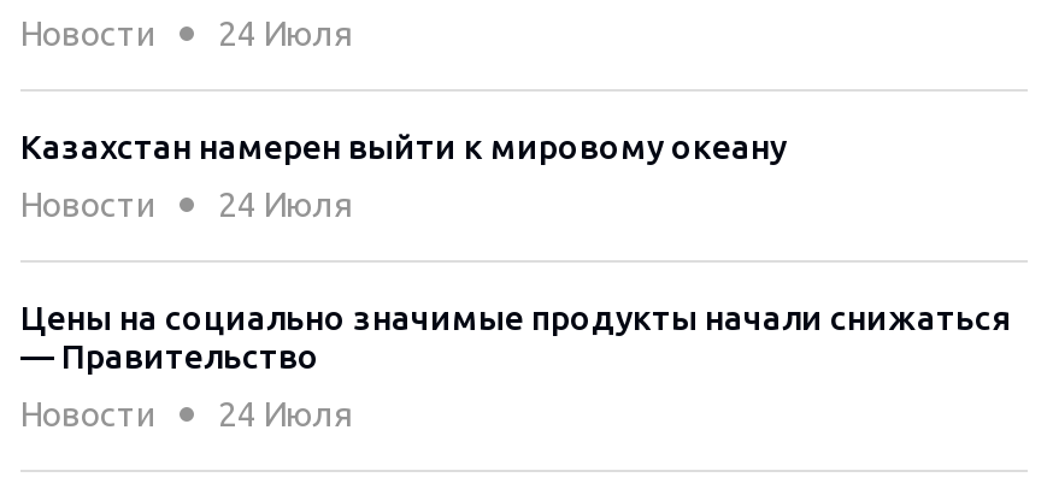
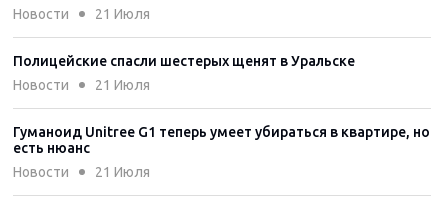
- Новости 24 Июля
+ Новости 21 Июля

- Казахстан намерен выйти к мировому океану
+ Полицейские спасли шестерых щенят в Уральске

- Новости 24 Июля
+ Новости 21 Июля

- Цены на социально значимые продукты начали снижаться
- — Правительство
+ Гуманоид Unitree G1 теперь умеет убираться в квартире, но
+ есть нюанс

- Новости 24 Июля
+ Новости 21 Июля
